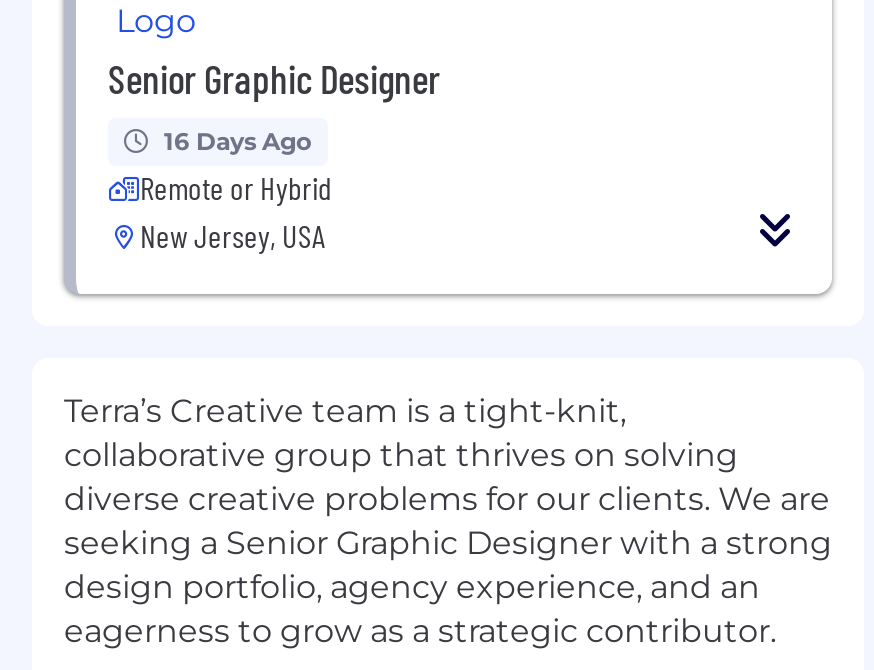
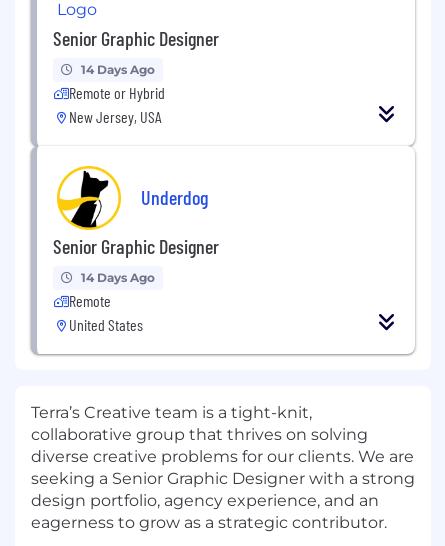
- 16 Days Ago
+ 14 Days Ago

+ [image]
+ Underdog
+ Senior Graphic Designer
+ 14 Days Ago
+ Remote
+ United States
